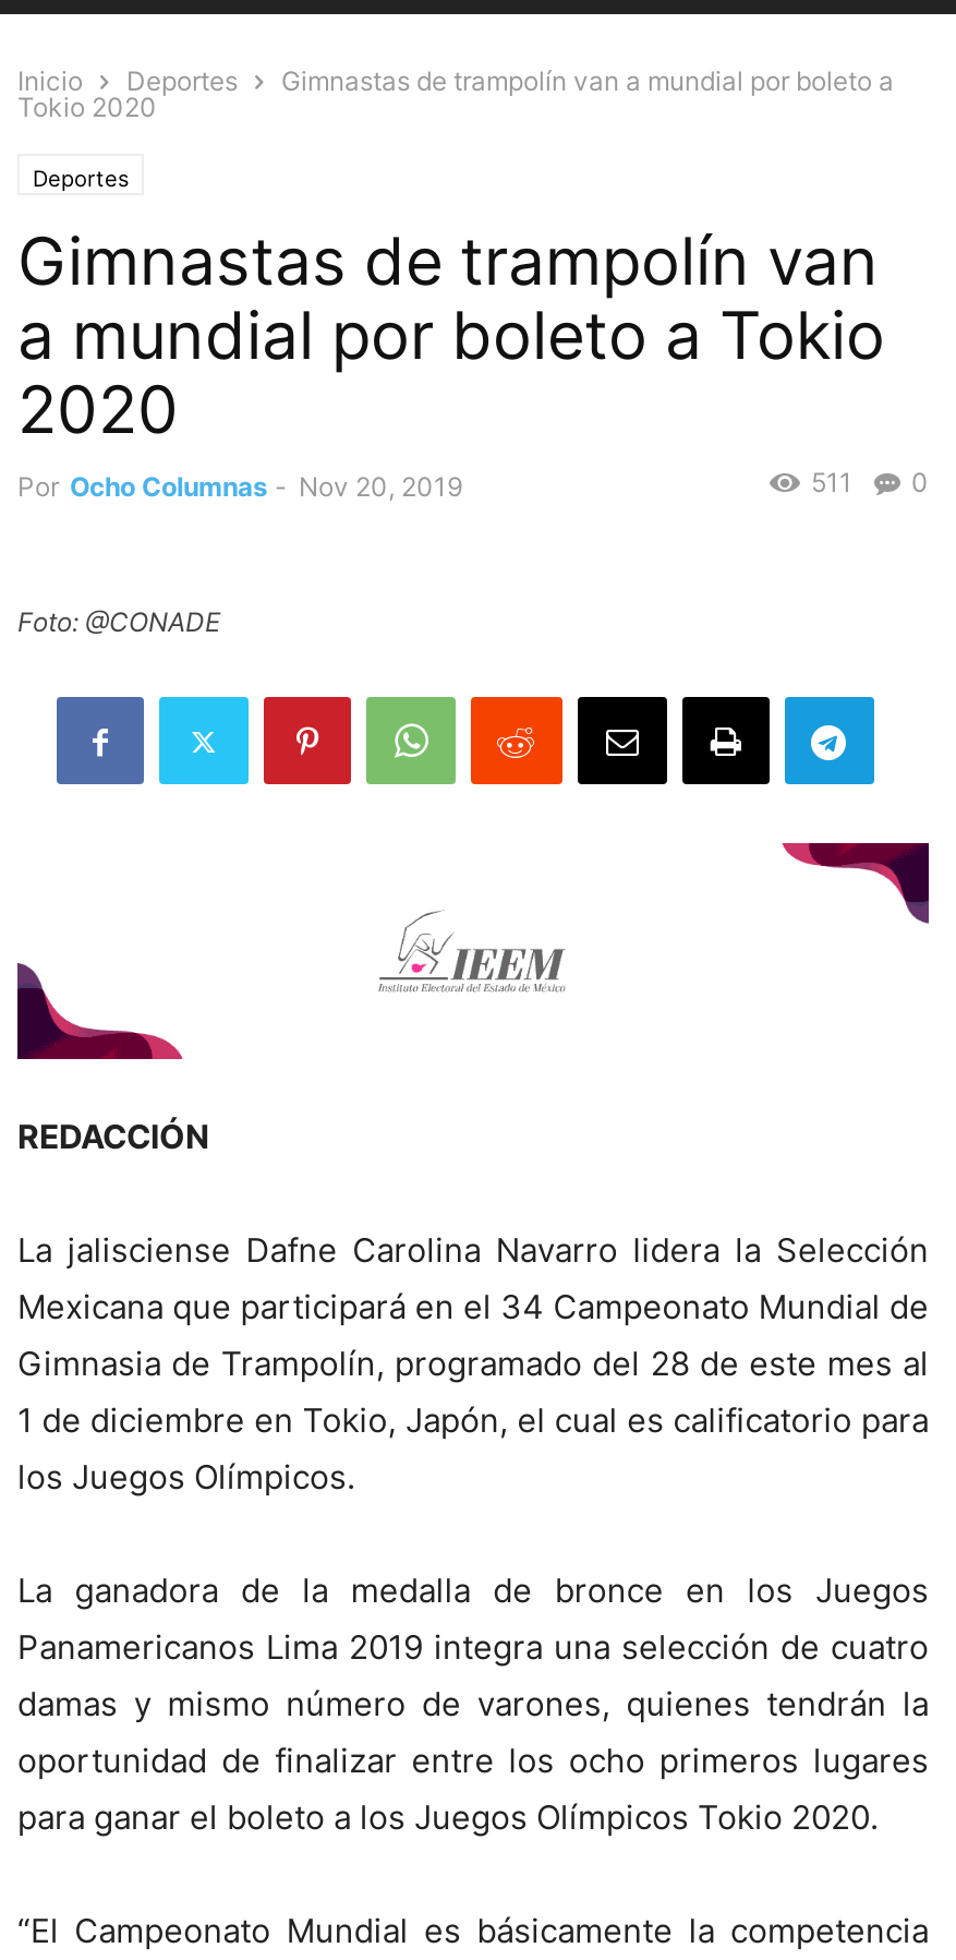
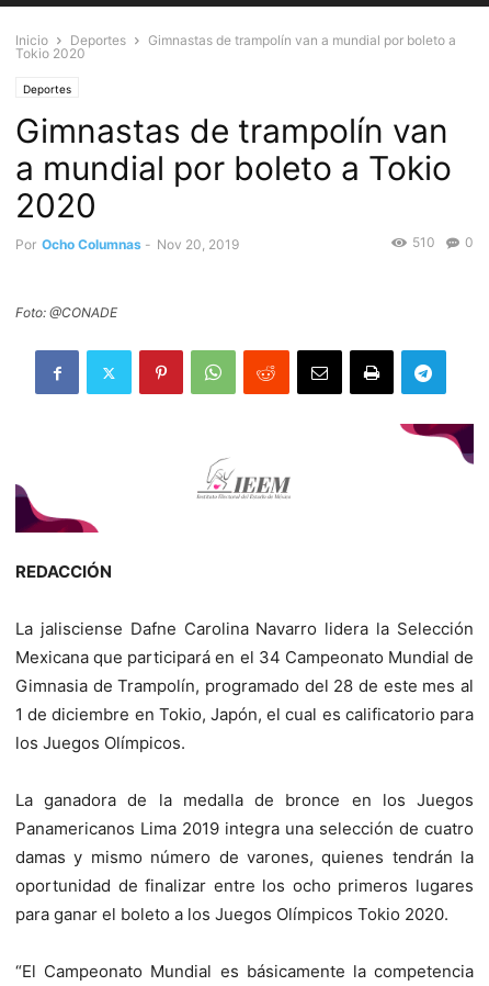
- 511 0
+ 510 0
